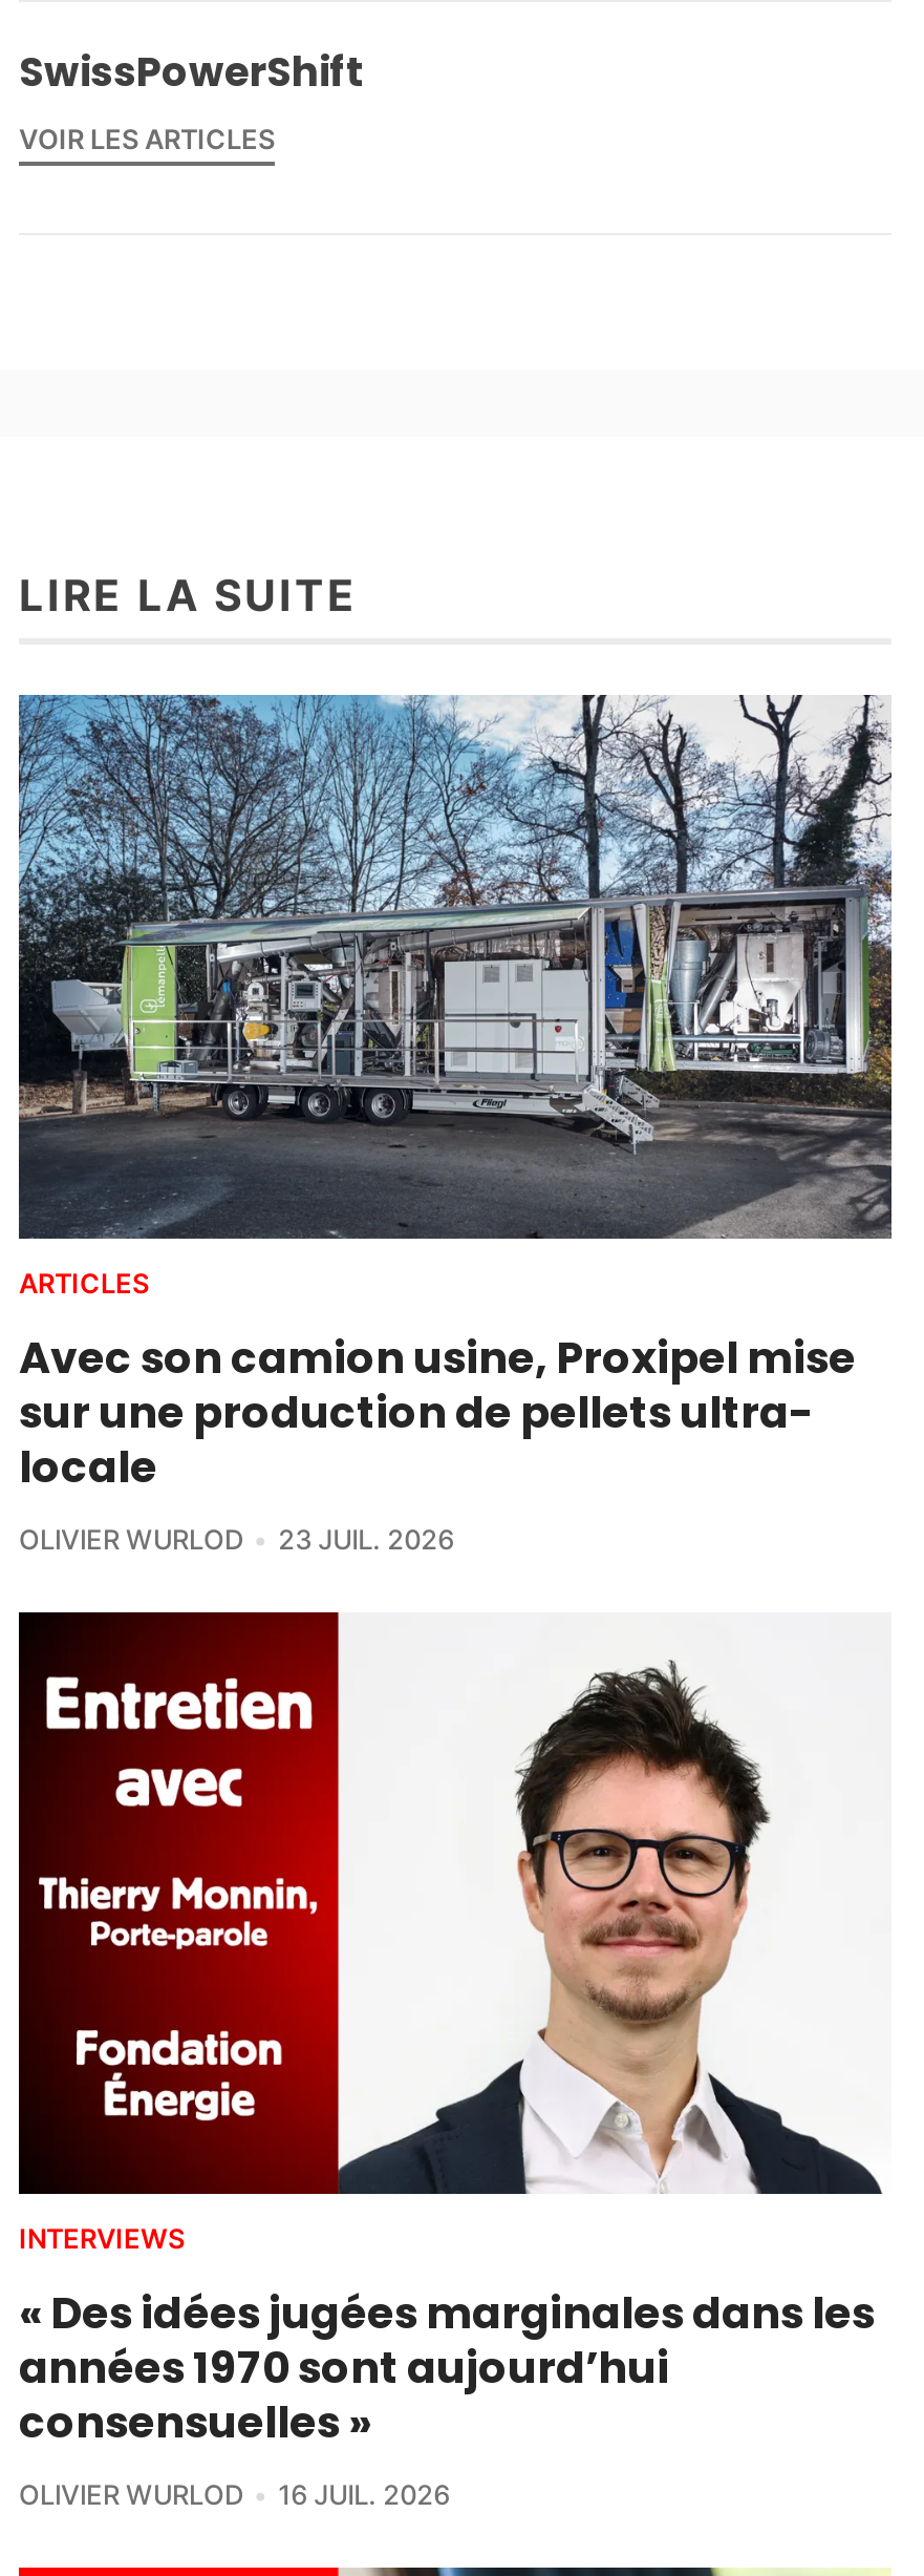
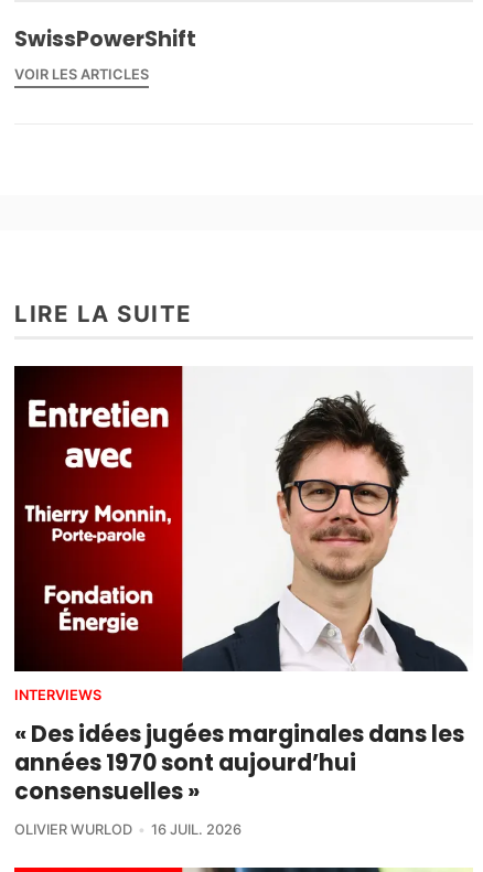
- [image]
- ARTICLES
- Avec son camion usine, Proxipel mise
- sur une production de pellets ultra-
- locale
- OLIVIER WURLOD
- 23 JUIL. 2026
